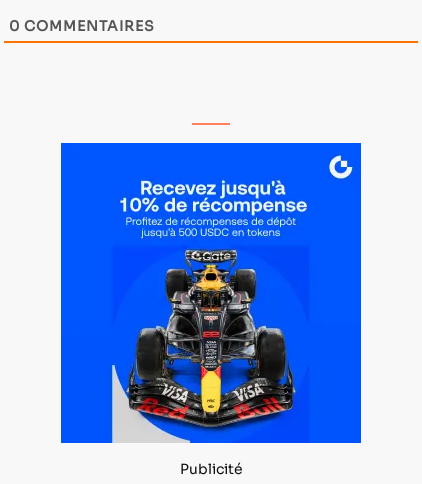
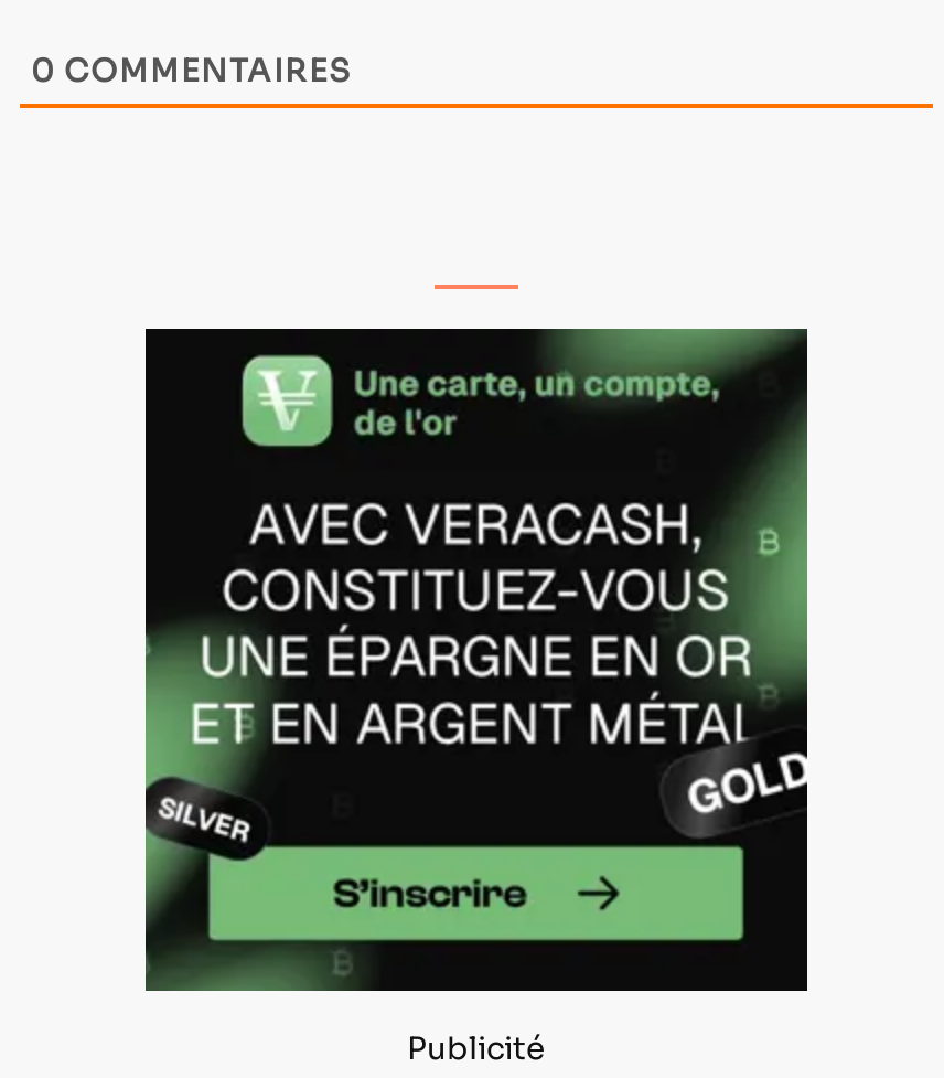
- [image]
+ [image]
